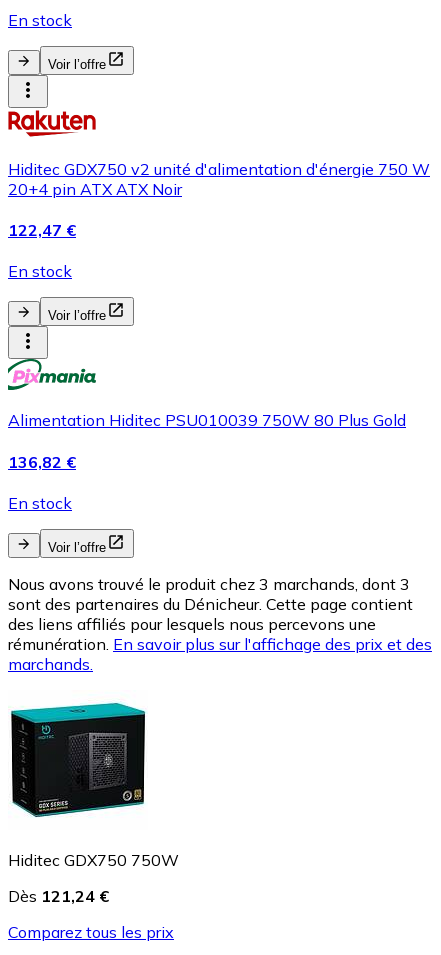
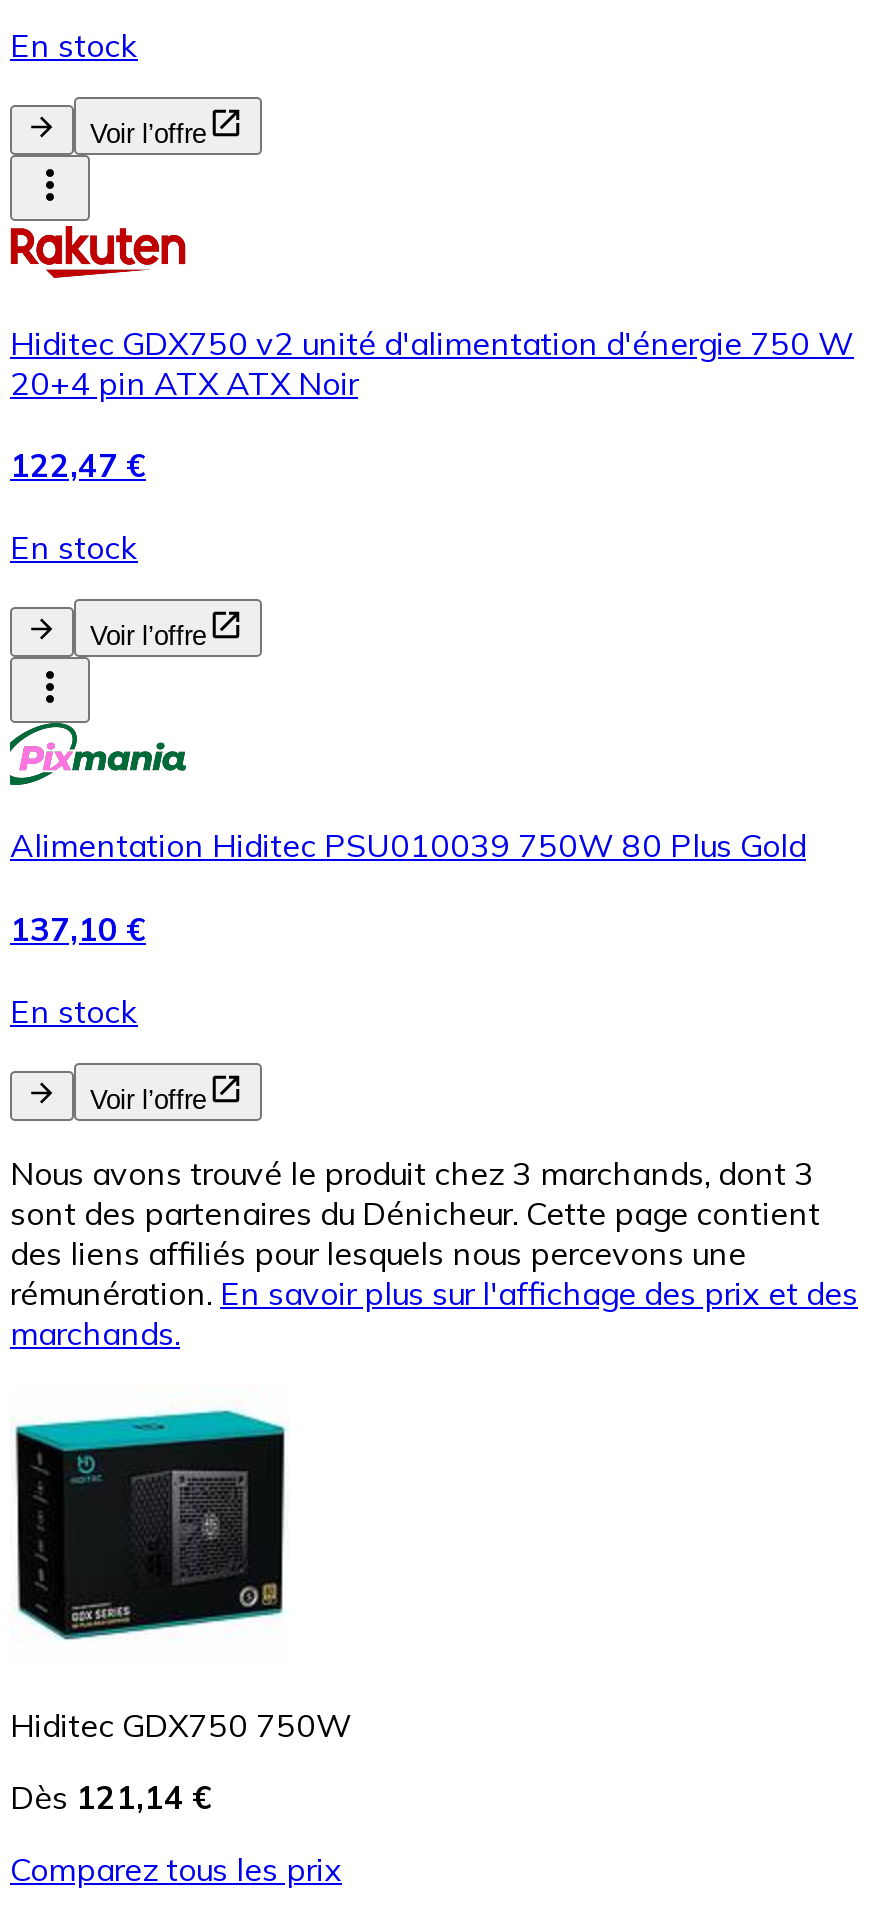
- 136,82 €
+ 137,10 €

- Dès 121,24 €
+ Dès 121,14 €
